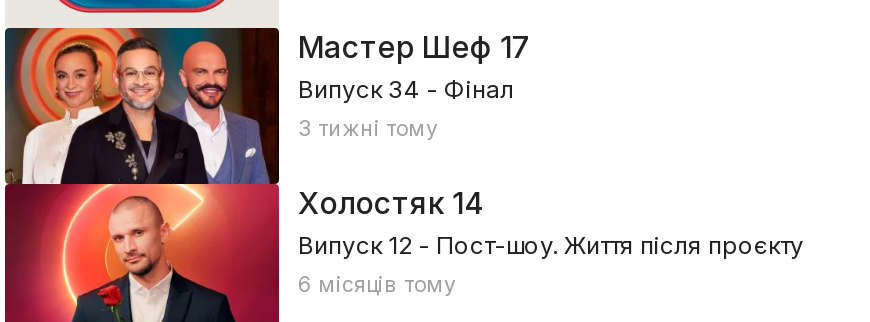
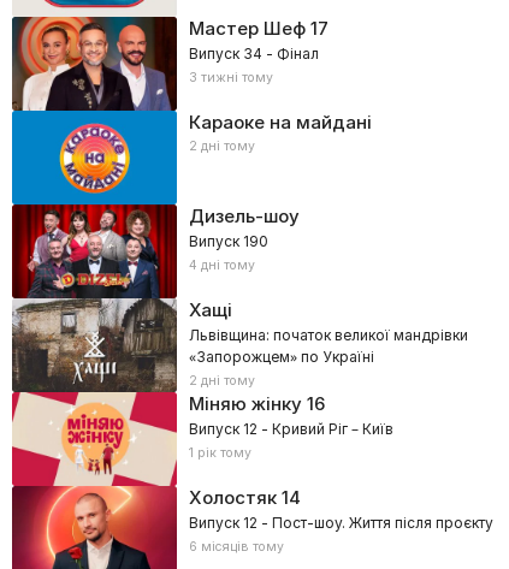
+ [image]
+ Караоке на майдані
+ 2 дні тому
+ Дизель-шоу
+ Випуск 190
+ 4 дні тому
+ Хащі
+ Львівщина: початок великої мандрівки
+ «Запорожцем» по Україні
+ 2 дні тому
+ Міняю жінку 16
+ Випуск 12 - Кривий Ріг – Київ
+ 1 рік тому
